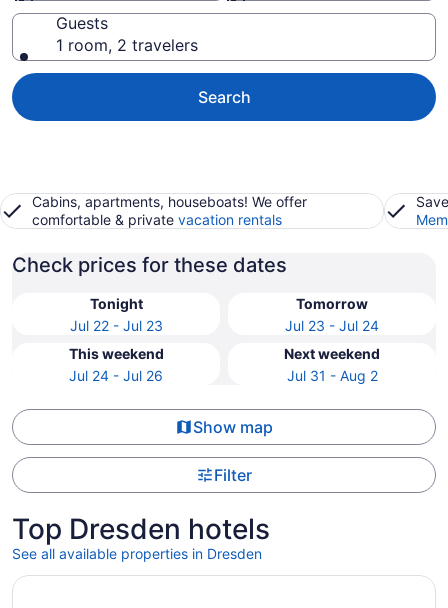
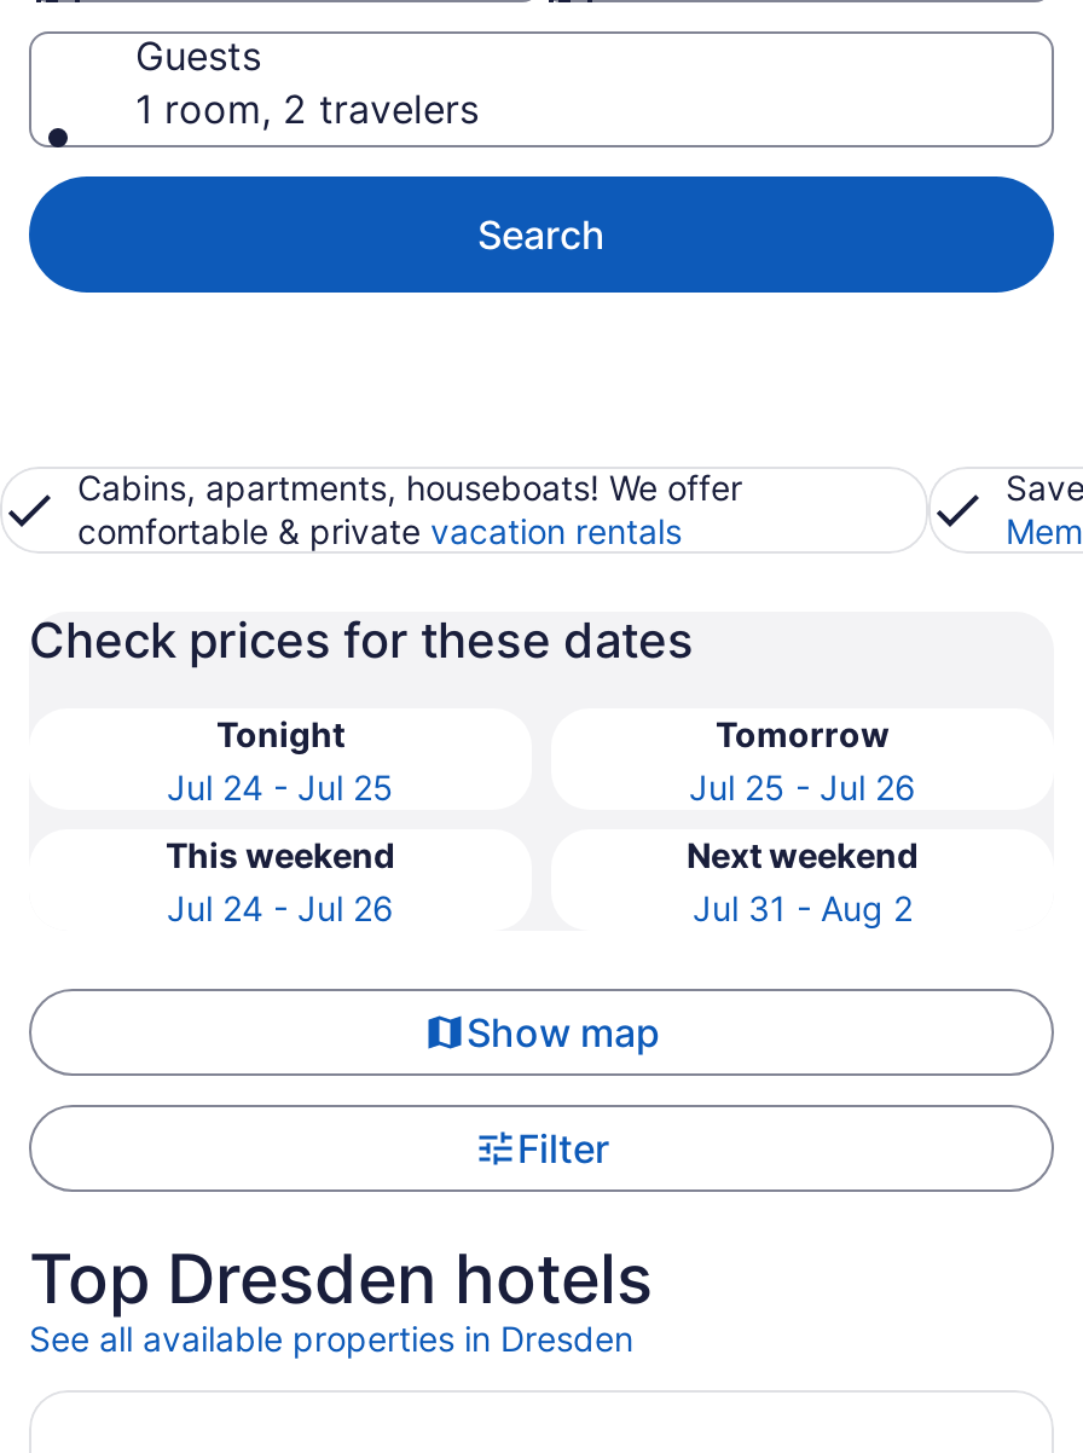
- Jul 22 - Jul 23
+ Jul 24 - Jul 25

- Jul 23 - Jul 24
+ Jul 25 - Jul 26
